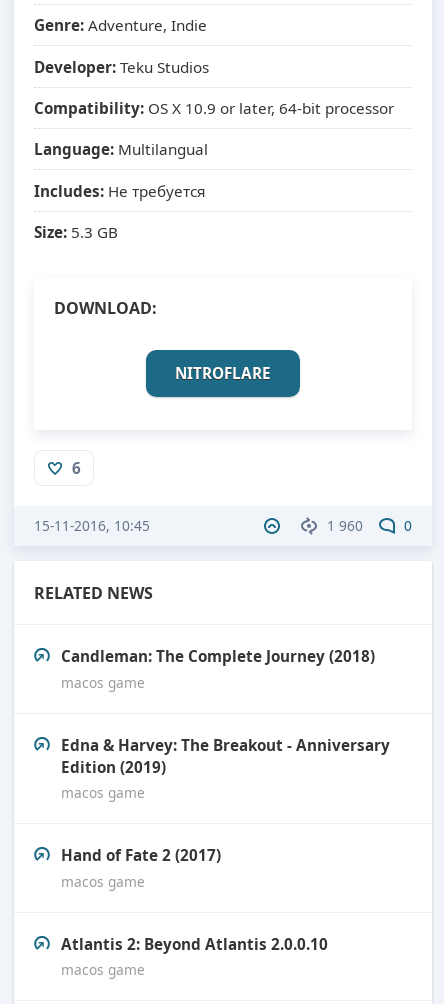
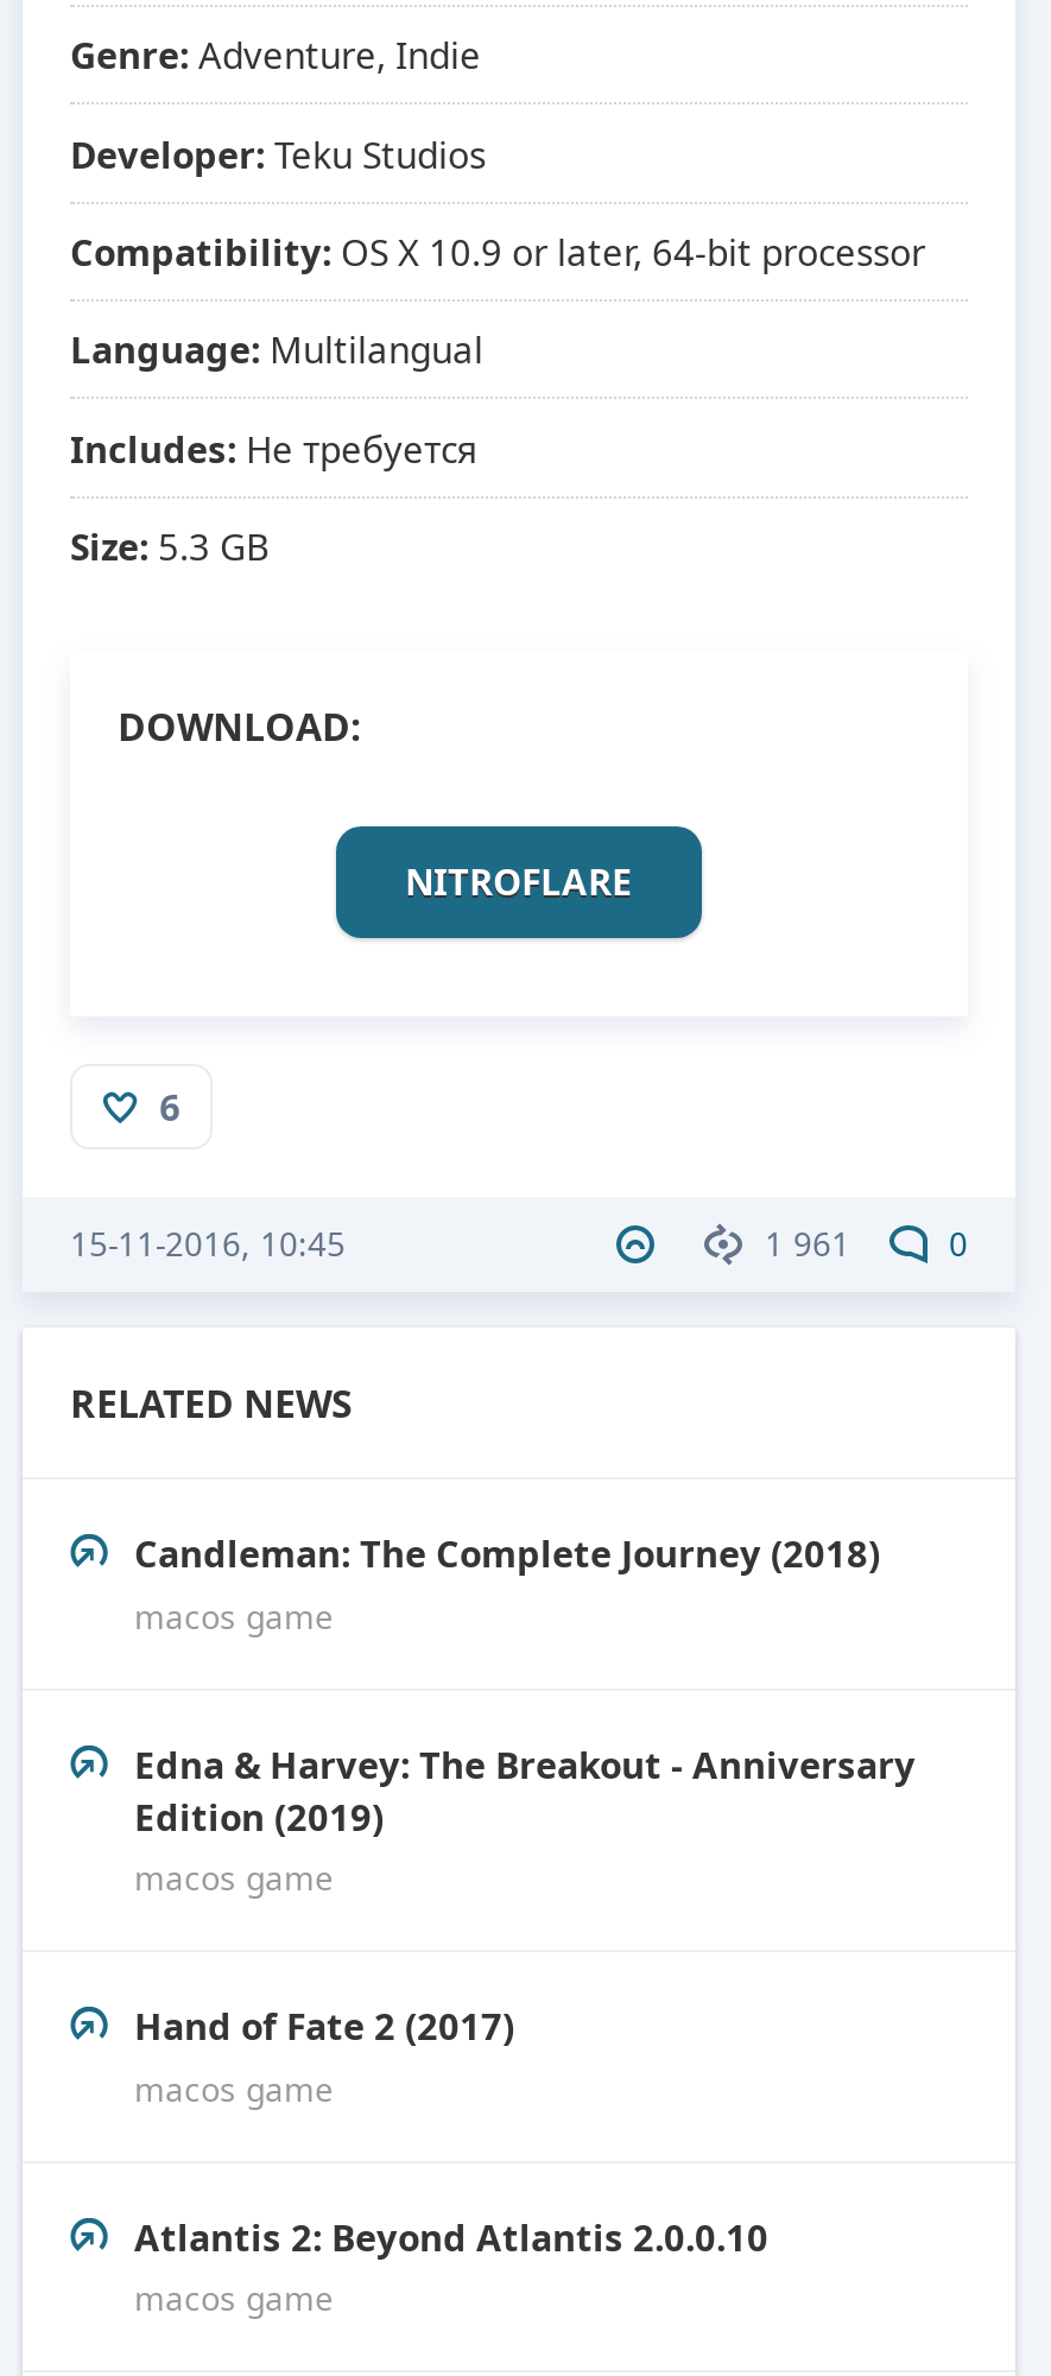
- 1 960 0
+ 1 961 0
